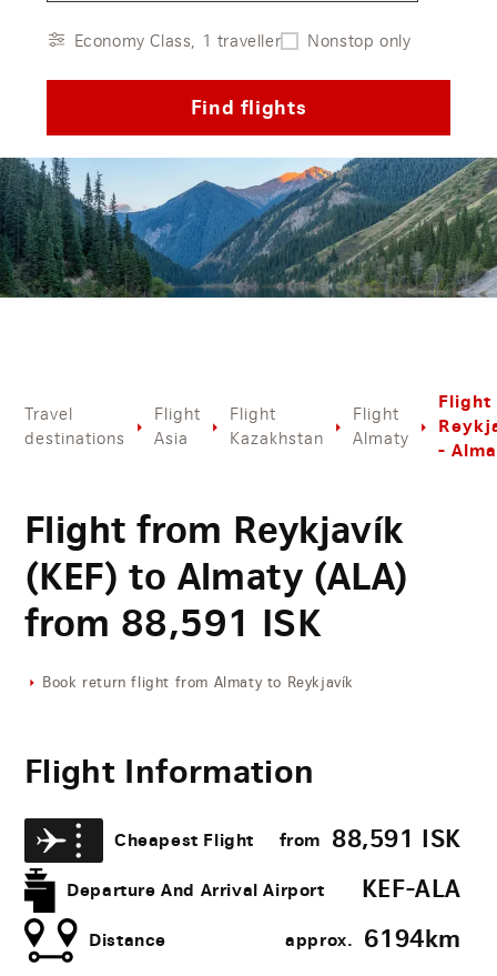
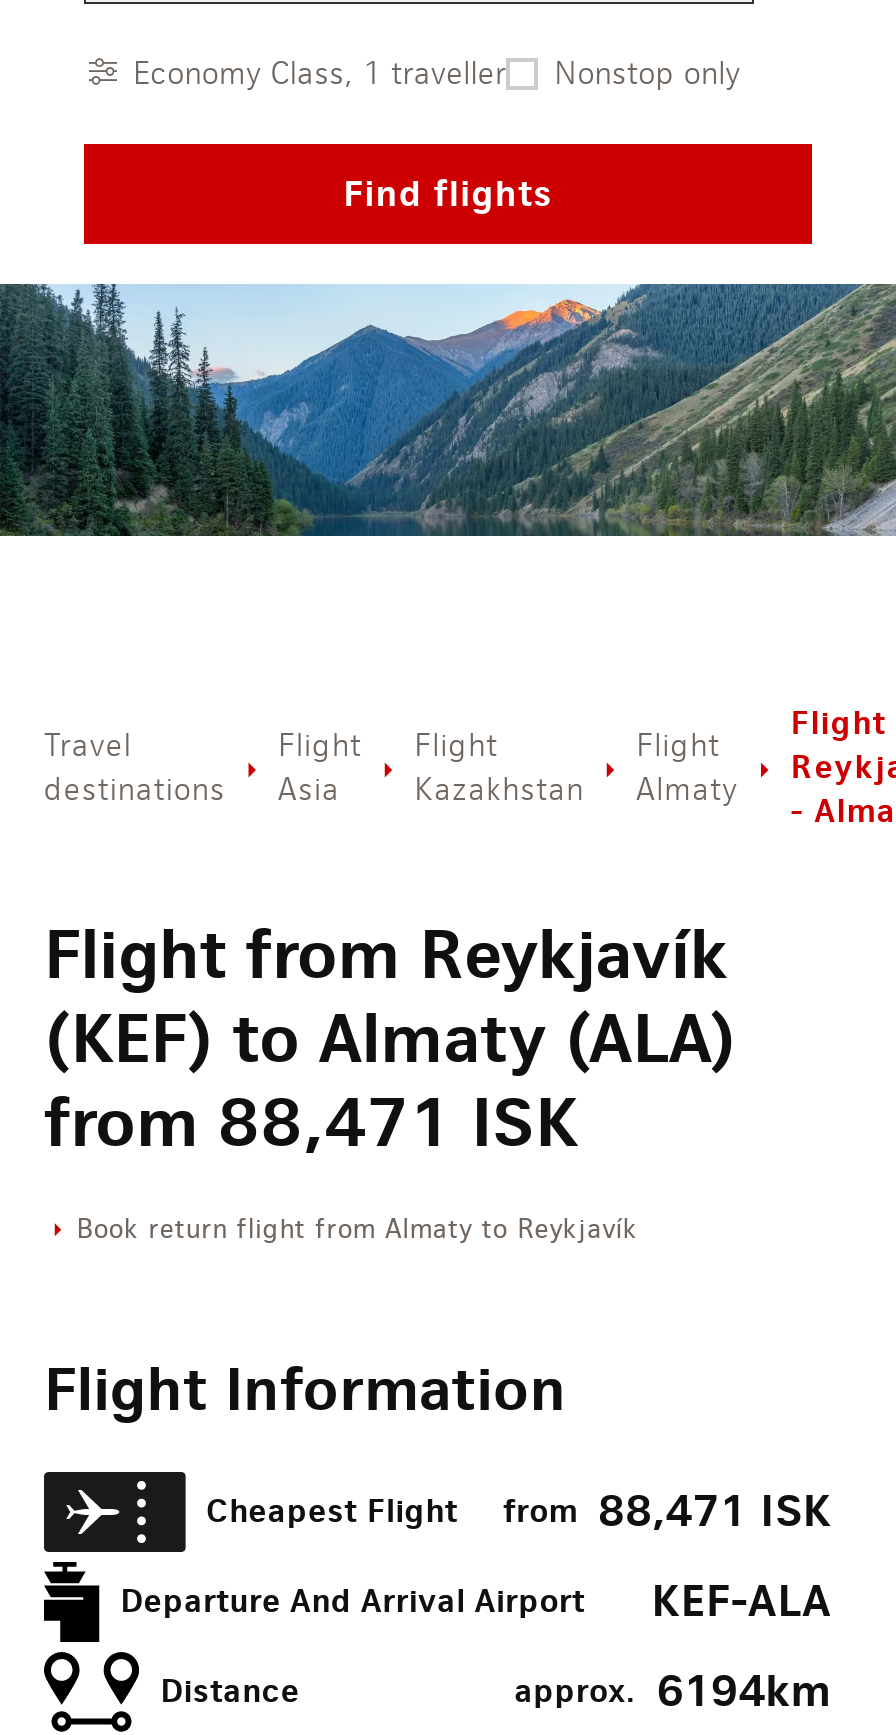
- from 88,591 ISK
+ from 88,471 ISK

- Cheapest Flight from 88,591 ISK
+ Cheapest Flight from 88,471 ISK
